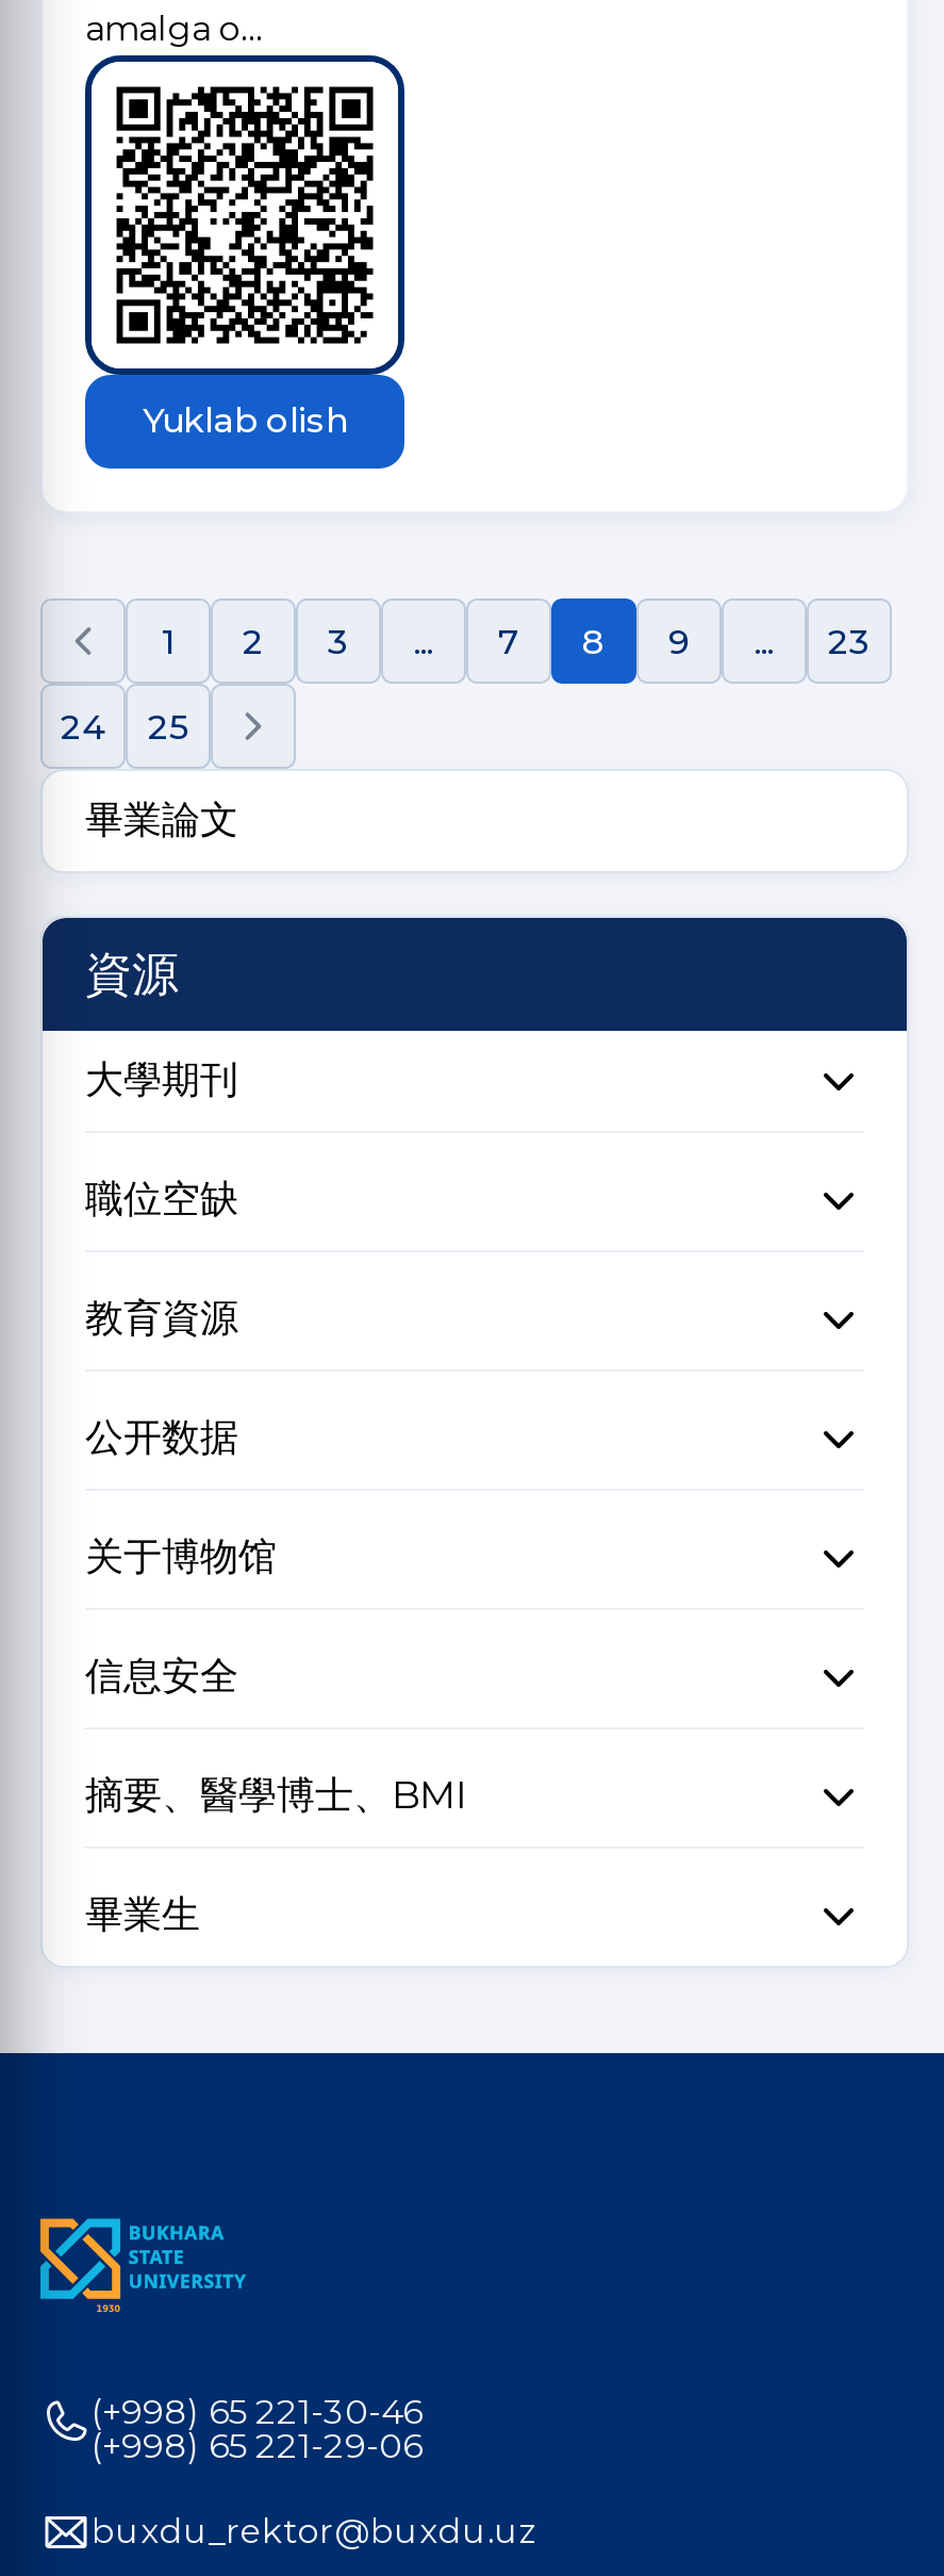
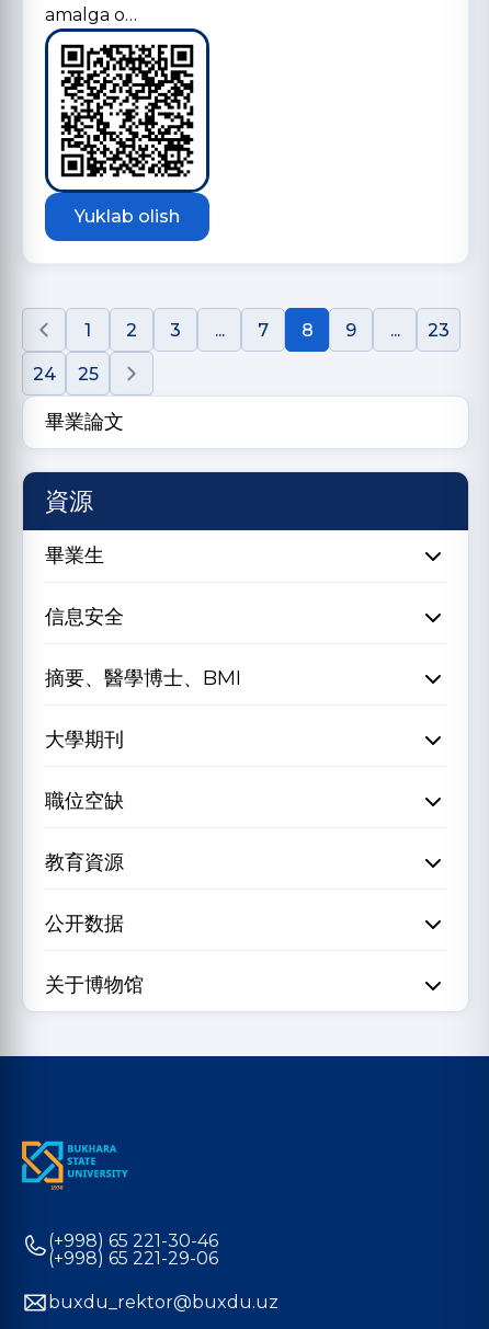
moved down: 大學期刊 | 職位空缺 | 教育資源 | 公开数据 | 关于博物馆

moved up: 畢業生 | 信息安全 | 摘要、醫學博士、BMI
